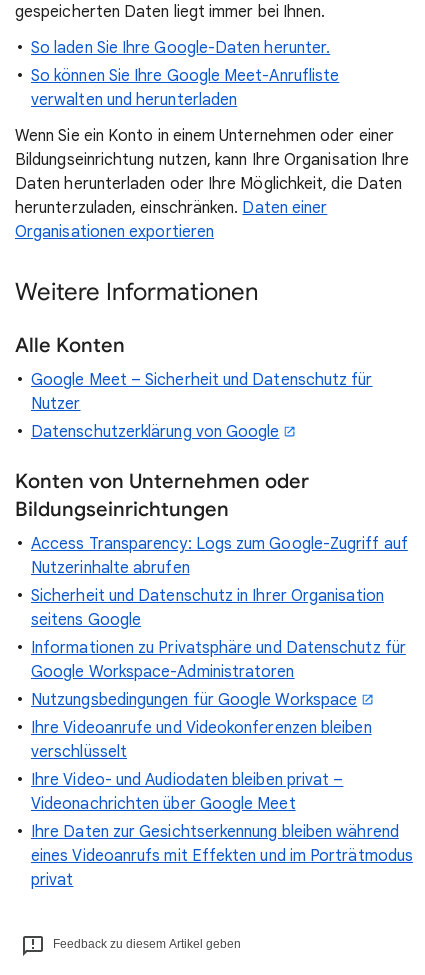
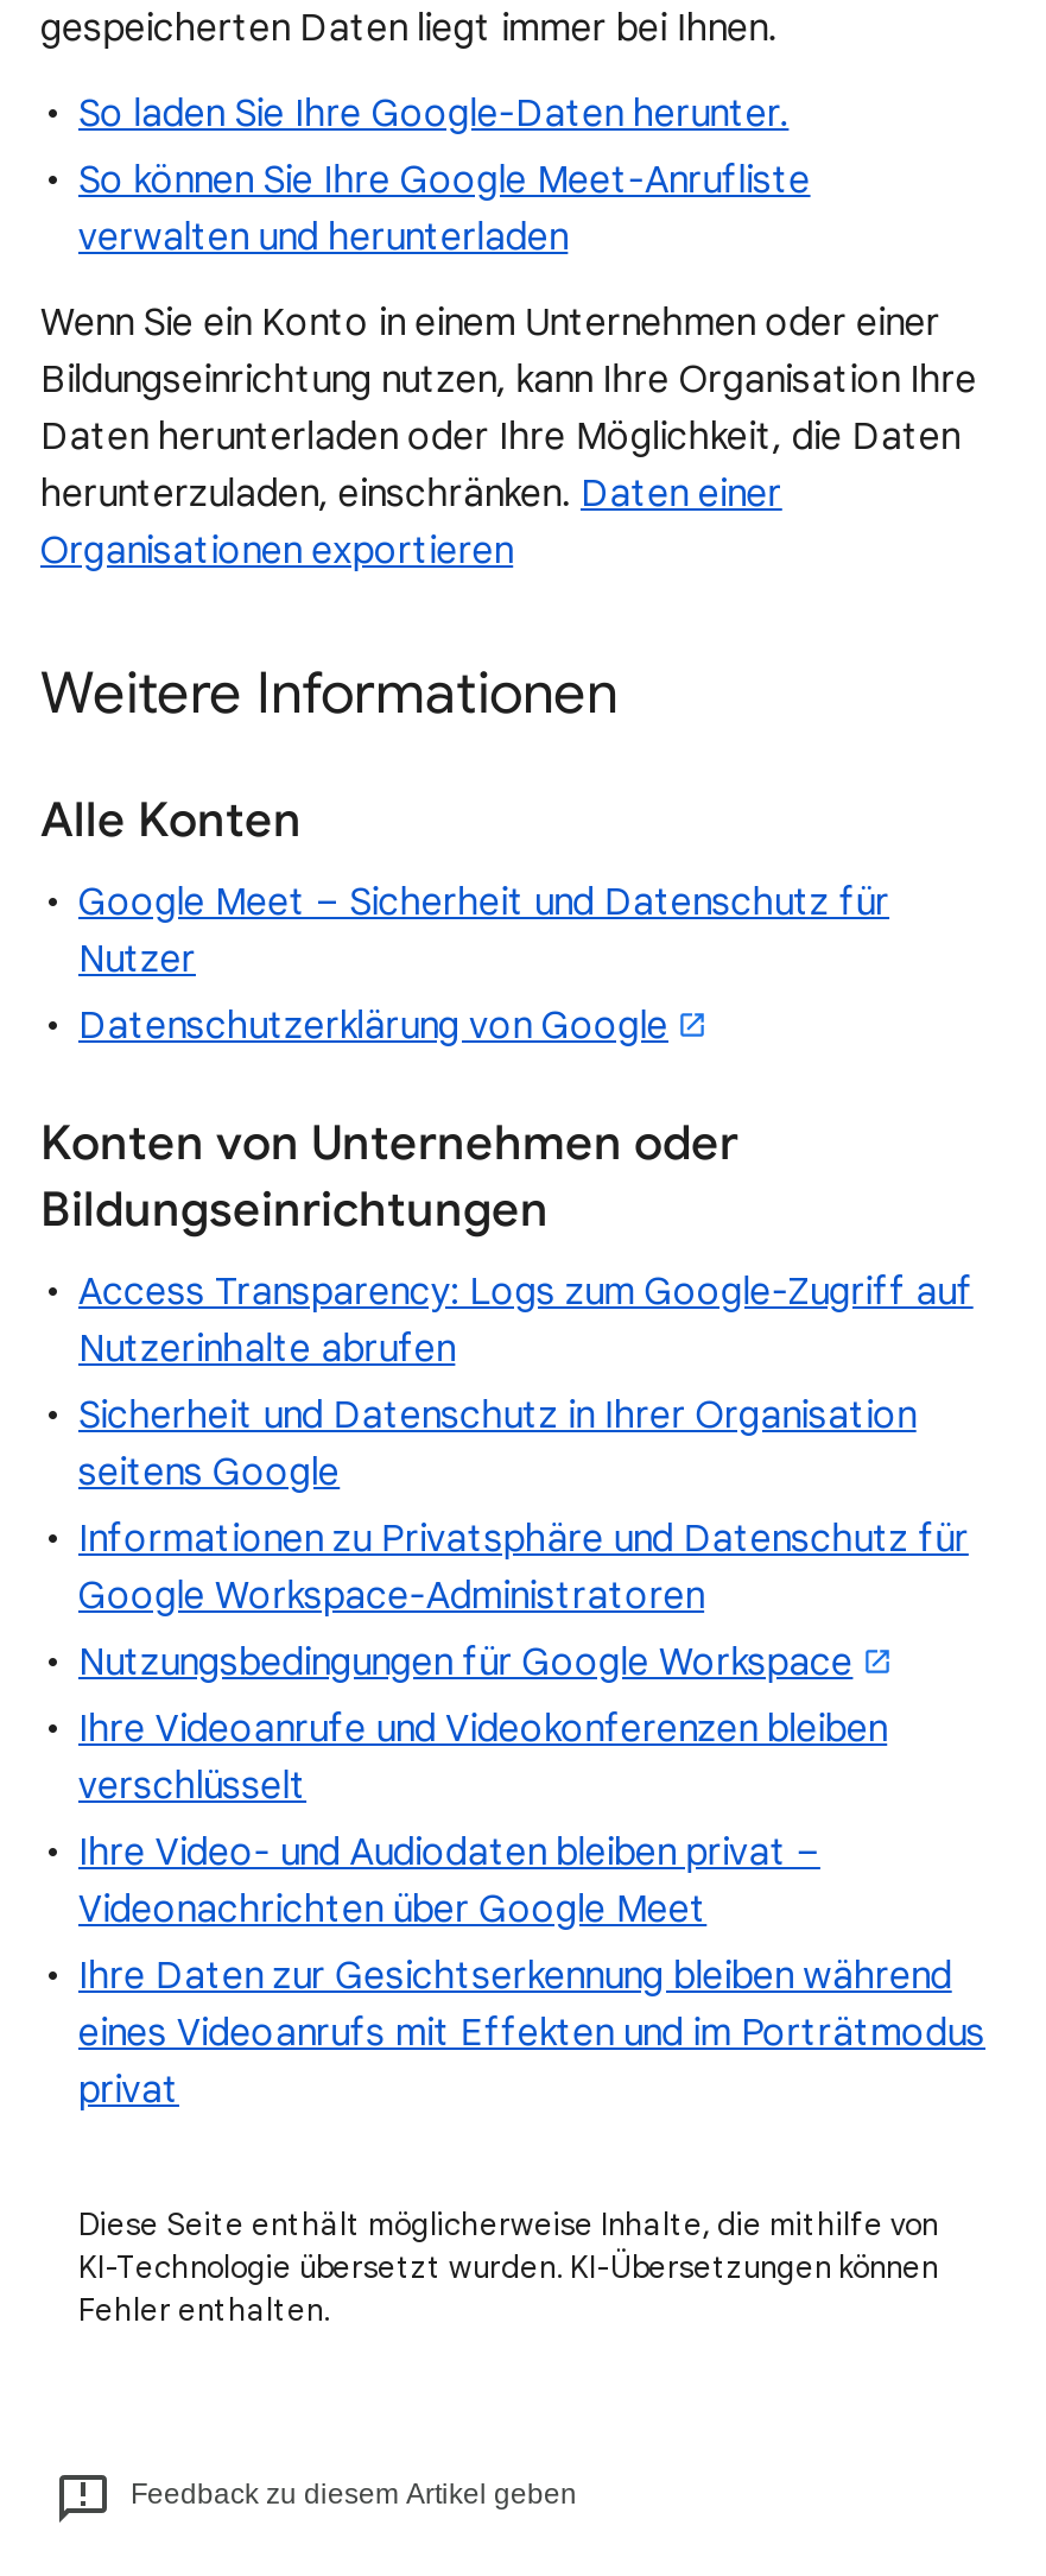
+ Diese Seite enthält möglicherweise Inhalte, die mithilfe von
+ KI-Technologie übersetzt wurden. KI-Übersetzungen können
+ Fehler enthalten.
